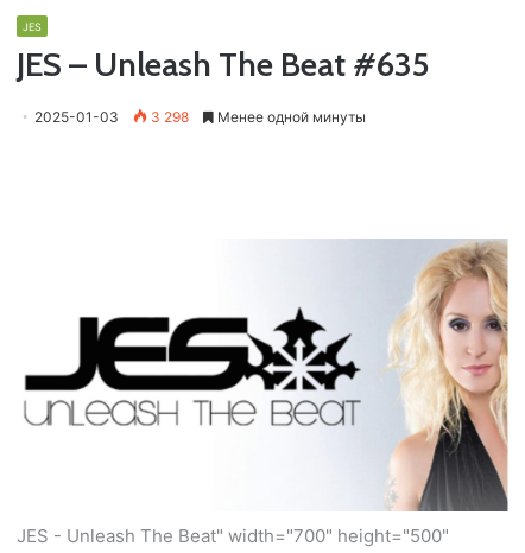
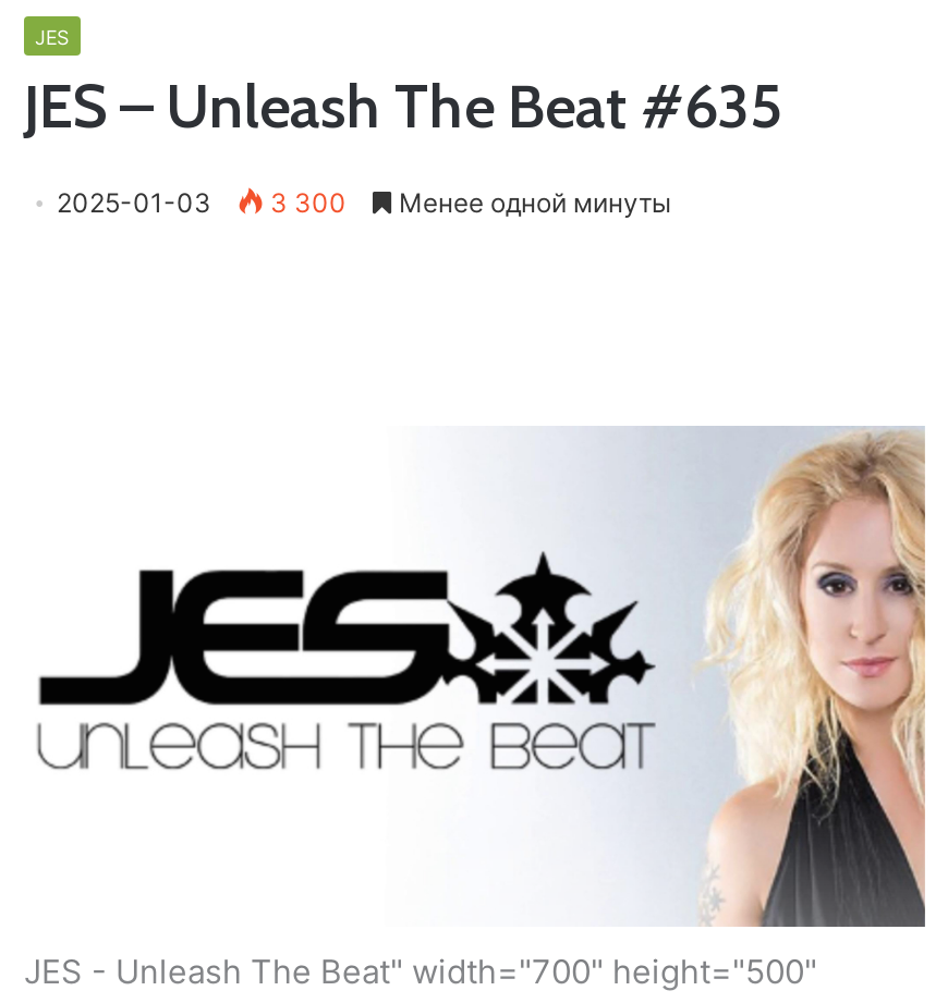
- 2025-01-03 3 298 Менее одной минуты
+ 2025-01-03 3 300 Менее одной минуты
